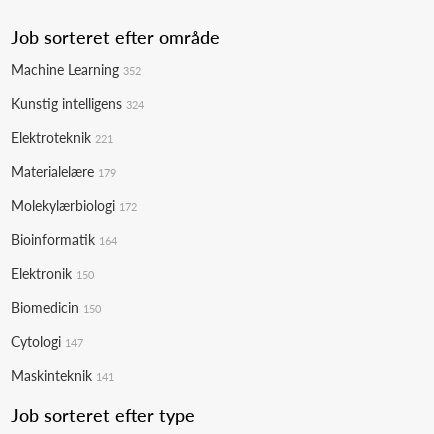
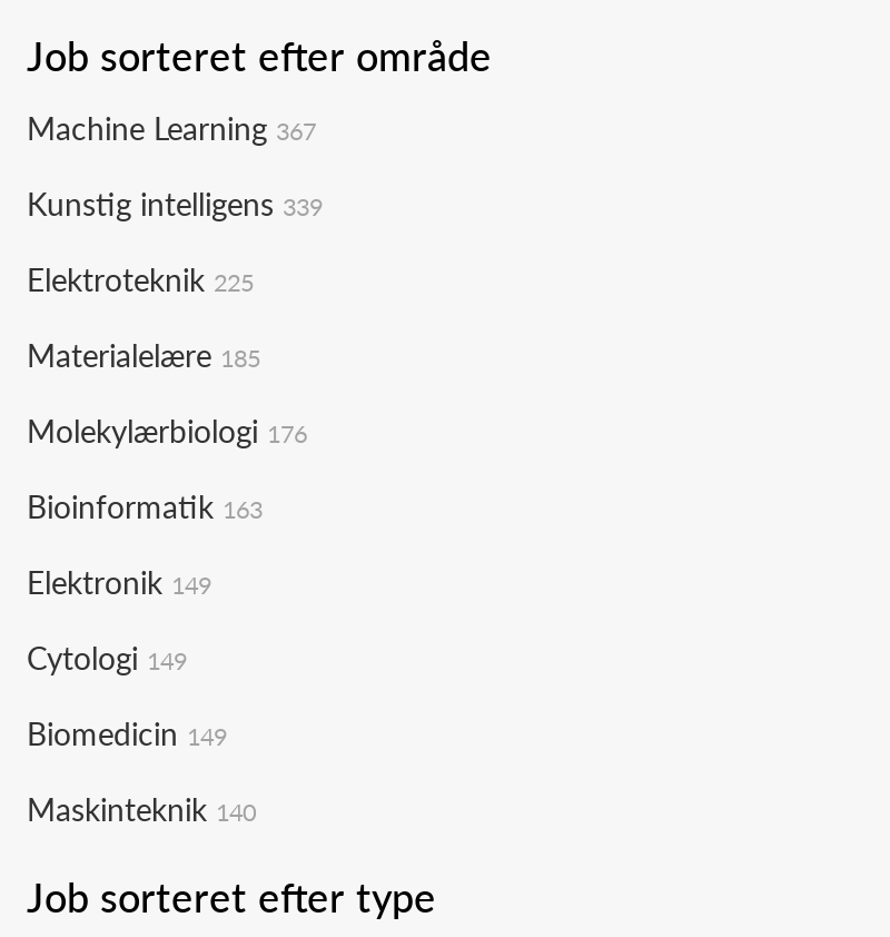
- Machine Learning 352
+ Machine Learning 367

- Kunstig intelligens 324
+ Kunstig intelligens 339

- Elektroteknik 221
+ Elektroteknik 225

- Materialelære 179
+ Materialelære 185

- Molekylærbiologi 172
+ Molekylærbiologi 176

- Bioinformatik 164
+ Bioinformatik 163

- Elektronik 150
+ Elektronik 149

- Biomedicin 150
+ Cytologi 149

- Cytologi 147
+ Biomedicin 149

- Maskinteknik 141
+ Maskinteknik 140
